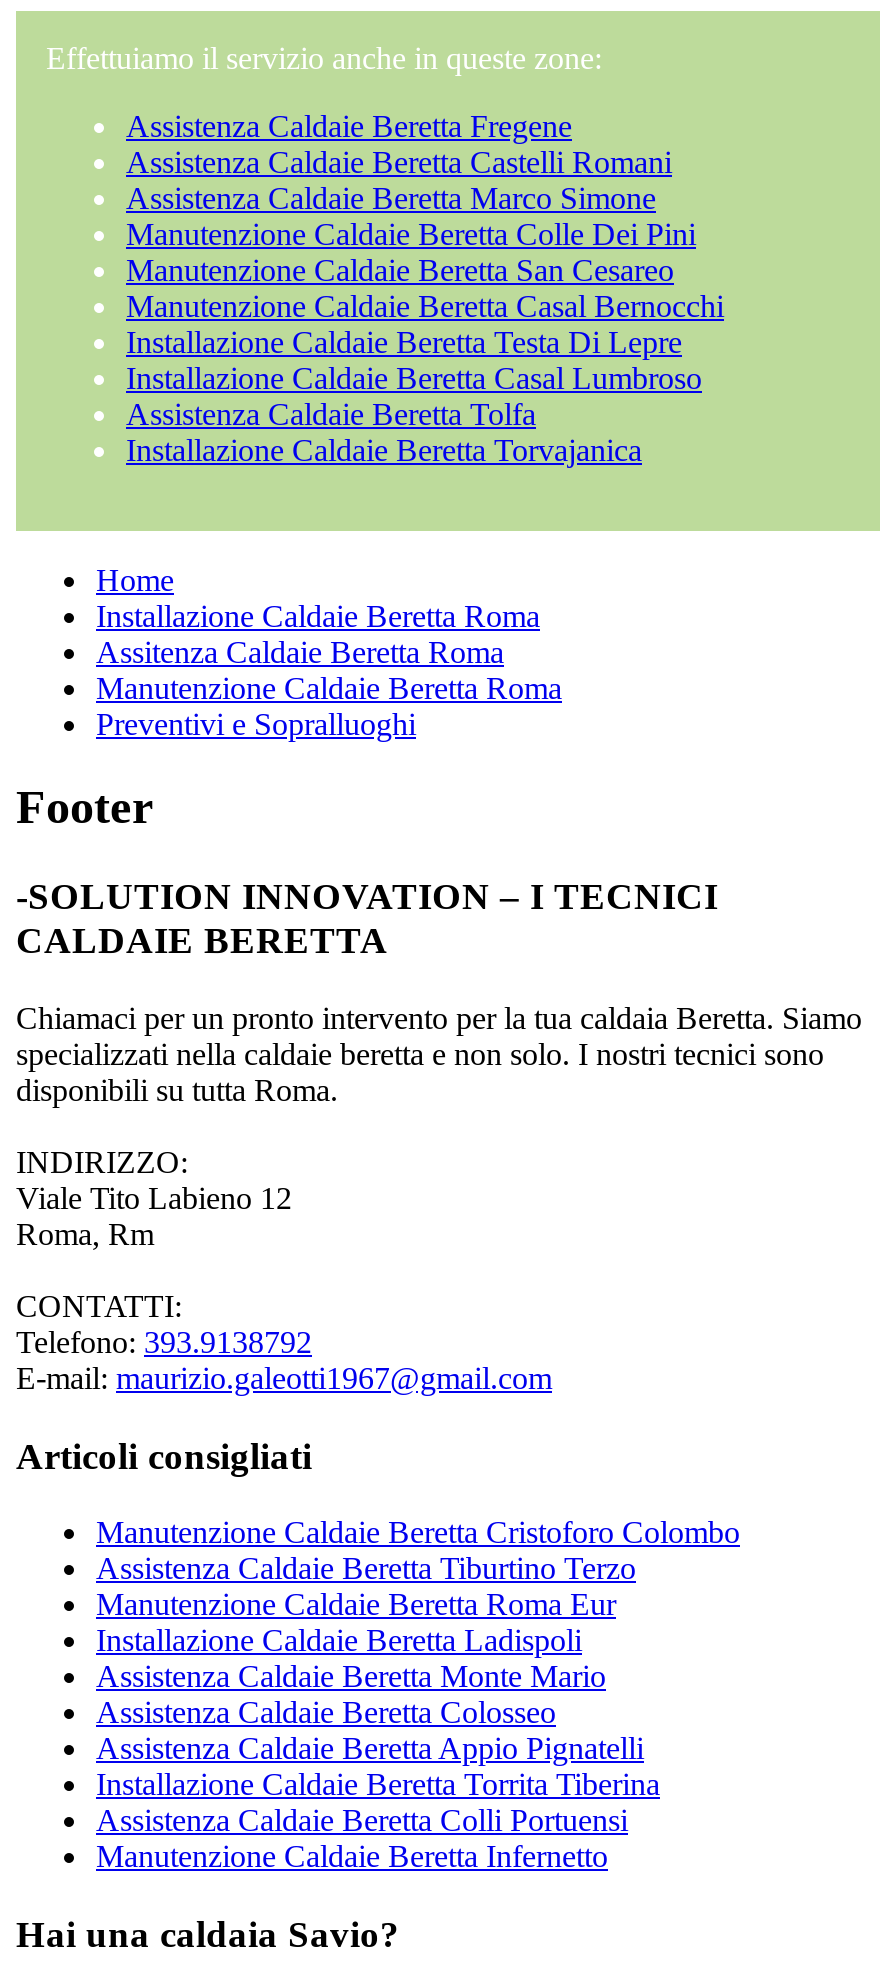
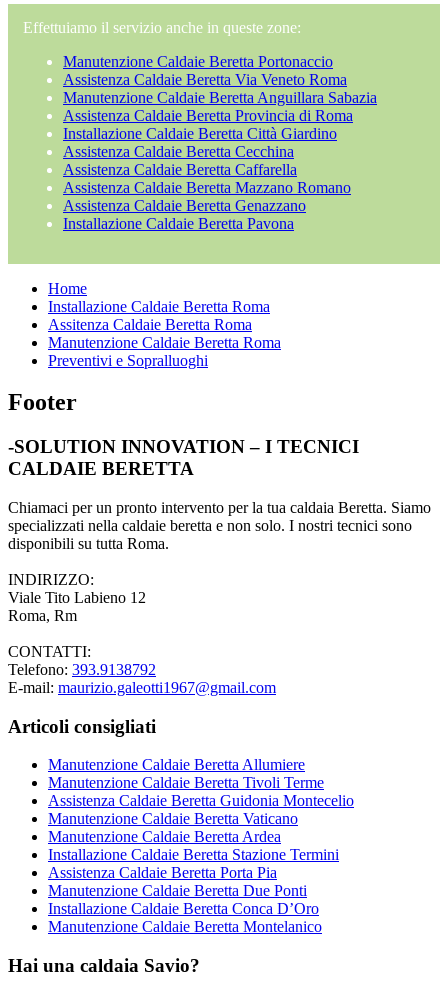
- Assistenza Caldaie Beretta Fregene
- Assistenza Caldaie Beretta Castelli Romani
- Assistenza Caldaie Beretta Marco Simone
- Manutenzione Caldaie Beretta Colle Dei Pini
- Manutenzione Caldaie Beretta San Cesareo
- Manutenzione Caldaie Beretta Casal Bernocchi
- Installazione Caldaie Beretta Testa Di Lepre
- Installazione Caldaie Beretta Casal Lumbroso
- Assistenza Caldaie Beretta Tolfa
- Installazione Caldaie Beretta Torvajanica
+ Manutenzione Caldaie Beretta Portonaccio
+ Assistenza Caldaie Beretta Via Veneto Roma
+ Manutenzione Caldaie Beretta Anguillara Sabazia
+ Assistenza Caldaie Beretta Provincia di Roma
+ Installazione Caldaie Beretta Città Giardino
+ Assistenza Caldaie Beretta Cecchina
+ Assistenza Caldaie Beretta Caffarella
+ Assistenza Caldaie Beretta Mazzano Romano
+ Assistenza Caldaie Beretta Genazzano
+ Installazione Caldaie Beretta Pavona

- Manutenzione Caldaie Beretta Cristoforo Colombo
- Assistenza Caldaie Beretta Tiburtino Terzo
- Manutenzione Caldaie Beretta Roma Eur
- Installazione Caldaie Beretta Ladispoli
- Assistenza Caldaie Beretta Monte Mario
- Assistenza Caldaie Beretta Colosseo
- Assistenza Caldaie Beretta Appio Pignatelli
- Installazione Caldaie Beretta Torrita Tiberina
- Assistenza Caldaie Beretta Colli Portuensi
- Manutenzione Caldaie Beretta Infernetto
+ Manutenzione Caldaie Beretta Allumiere
+ Manutenzione Caldaie Beretta Tivoli Terme
+ Assistenza Caldaie Beretta Guidonia Montecelio
+ Manutenzione Caldaie Beretta Vaticano
+ Manutenzione Caldaie Beretta Ardea
+ Installazione Caldaie Beretta Stazione Termini
+ Assistenza Caldaie Beretta Porta Pia
+ Manutenzione Caldaie Beretta Due Ponti
+ Installazione Caldaie Beretta Conca D’Oro
+ Manutenzione Caldaie Beretta Montelanico
